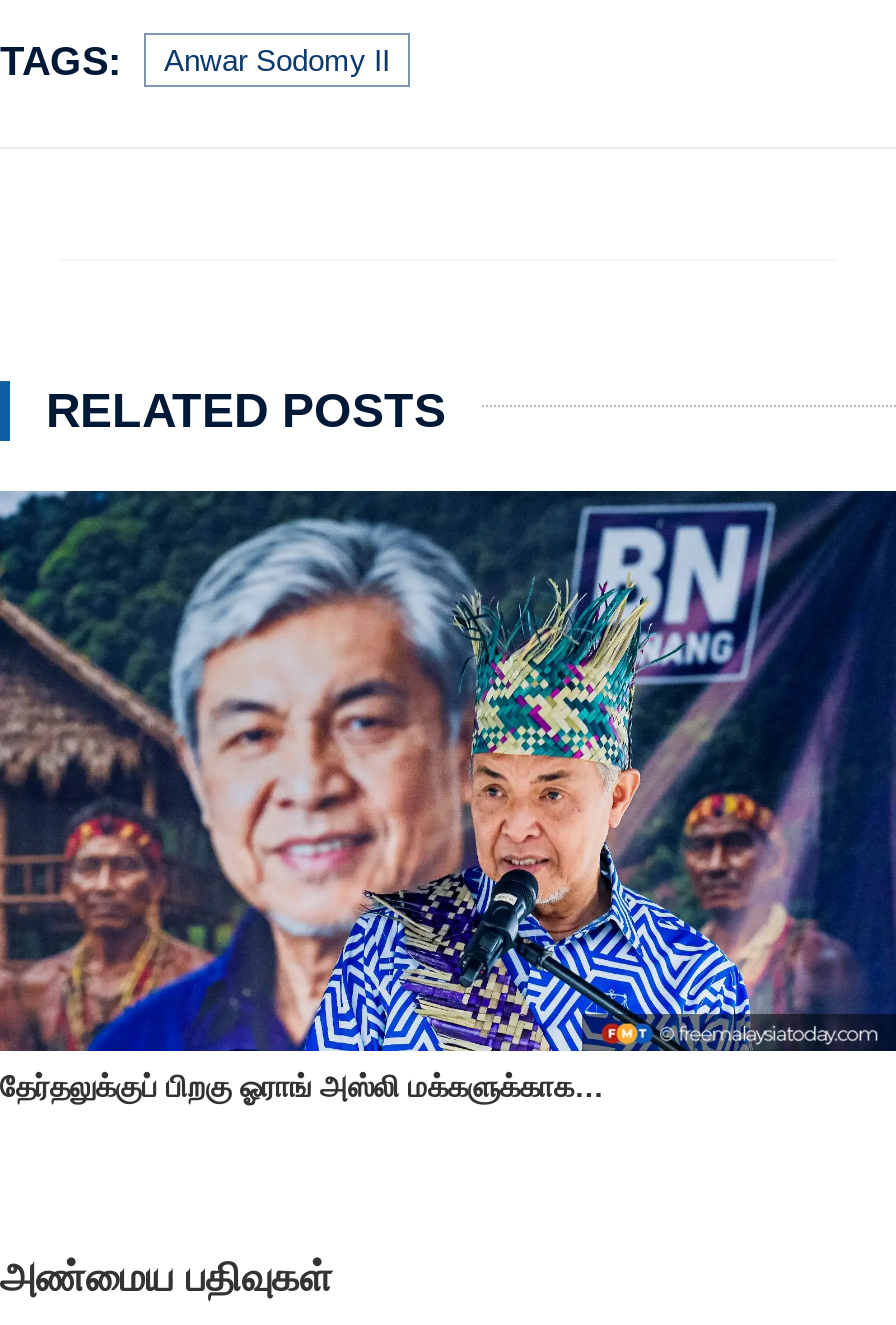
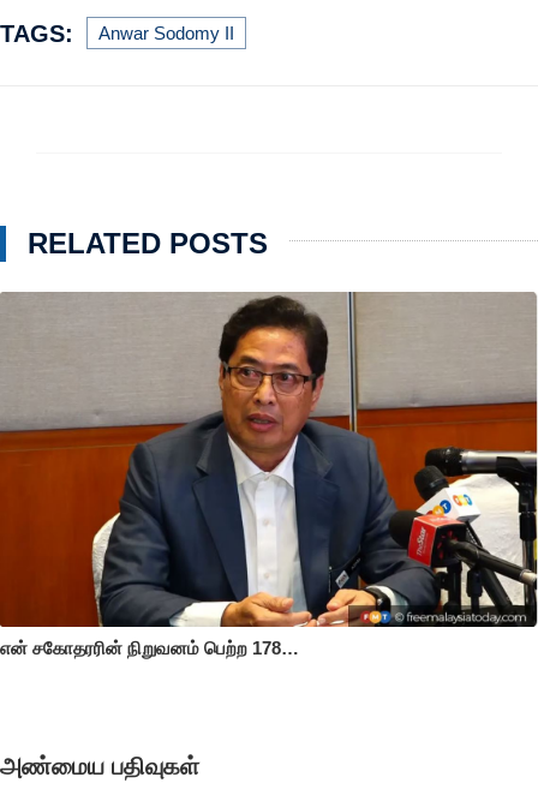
- [image]
- தேர்தலுக்குப் பிறகு ஓராங் அஸ்லி மக்களுக்காக…
+ [image]
+ என் சகோதரரின் நிறுவனம் பெற்ற 178…
